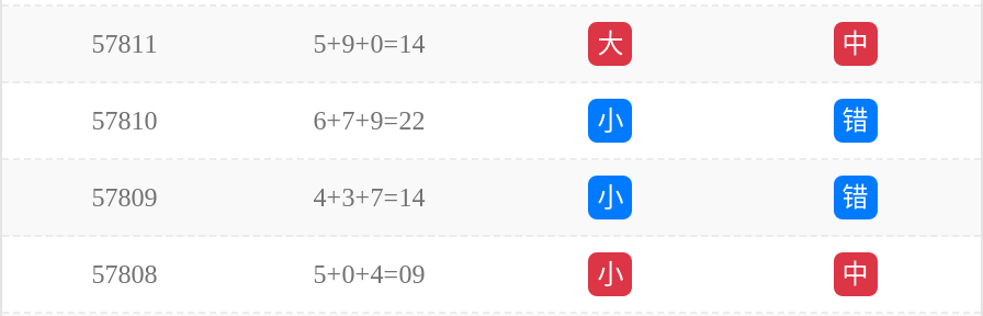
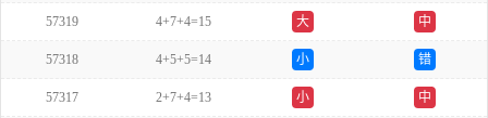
- 57811
+ 57319

- 5+9+0=14
+ 4+7+4=15

- 57810
+ 57318

- 6+7+9=22
+ 4+5+5=14

- 57809
- 4+3+7=14
- 小
- 错
- 57808
- 5+0+4=09
+ 57317
+ 2+7+4=13
